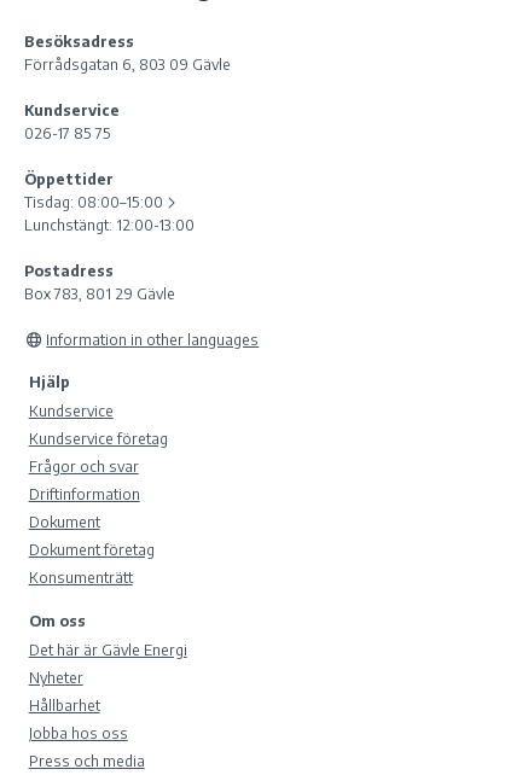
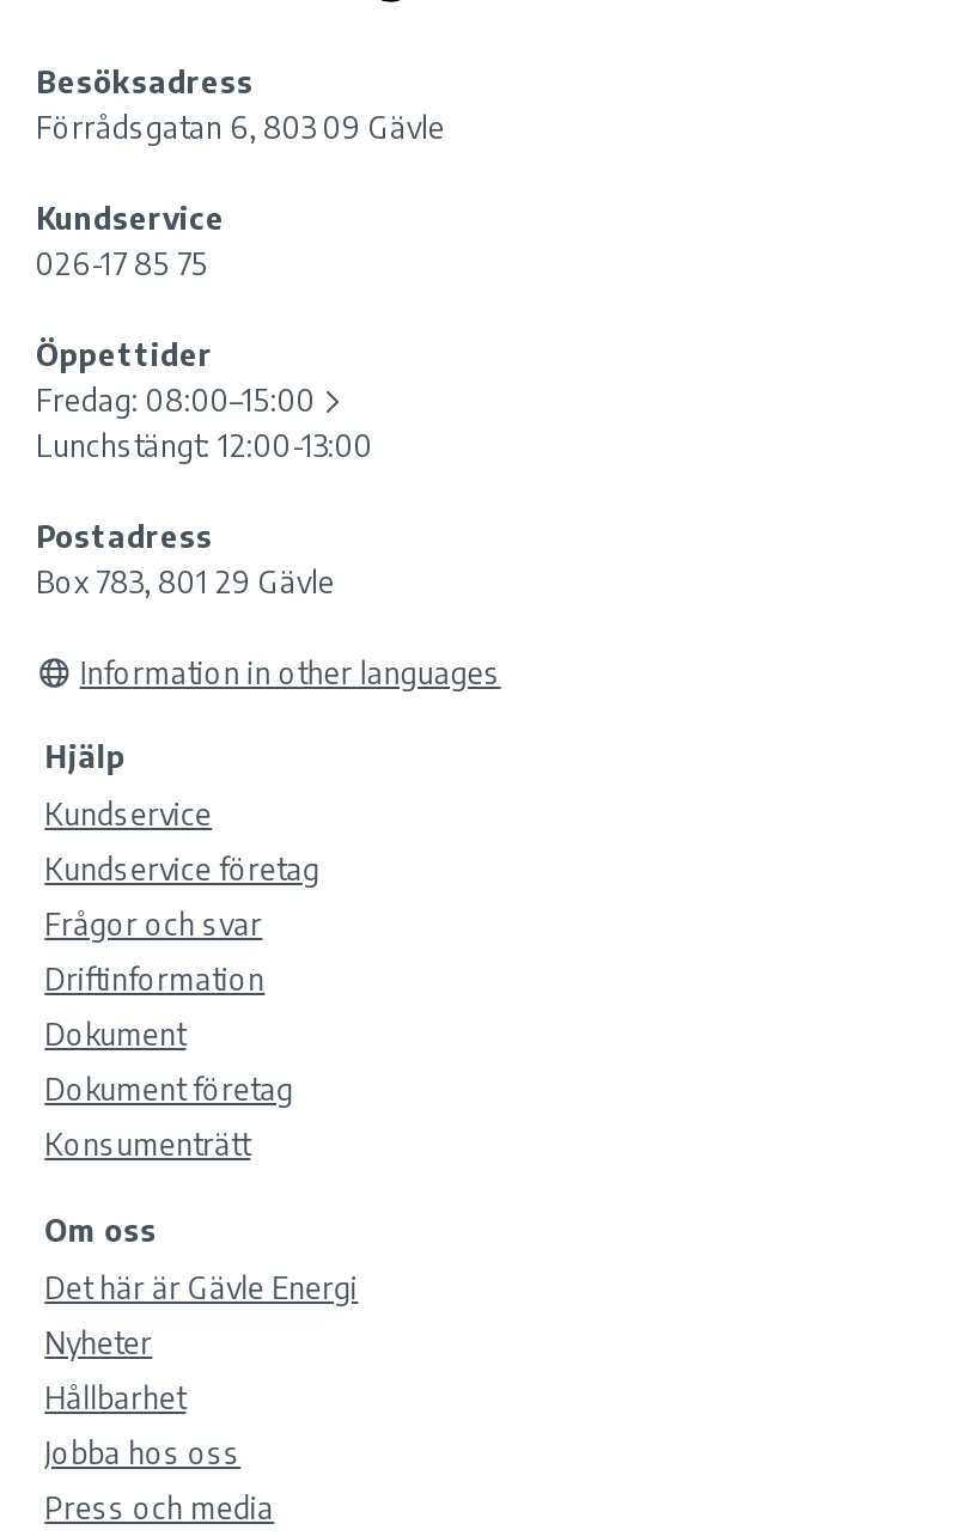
- Tisdag: 08:00–15:00
+ Fredag: 08:00–15:00
